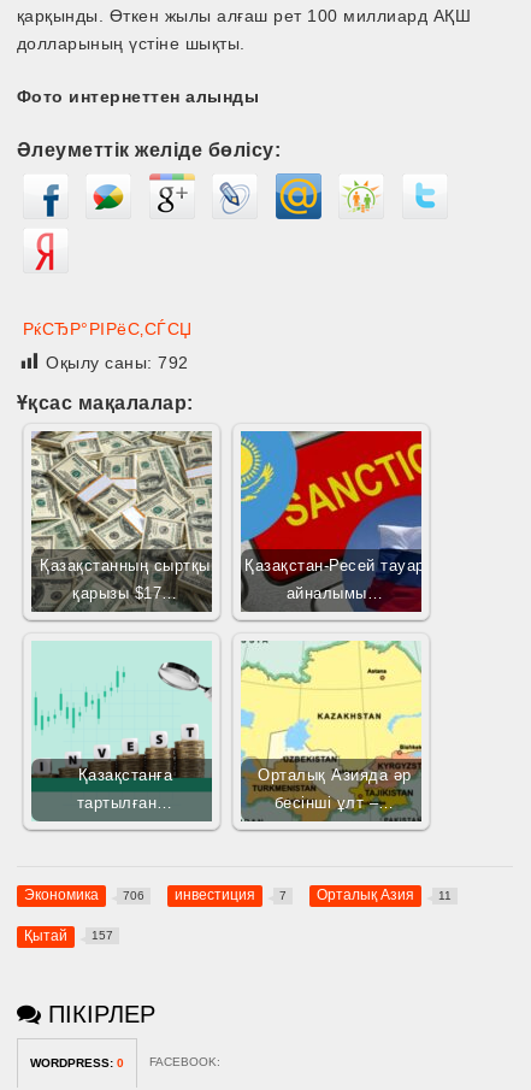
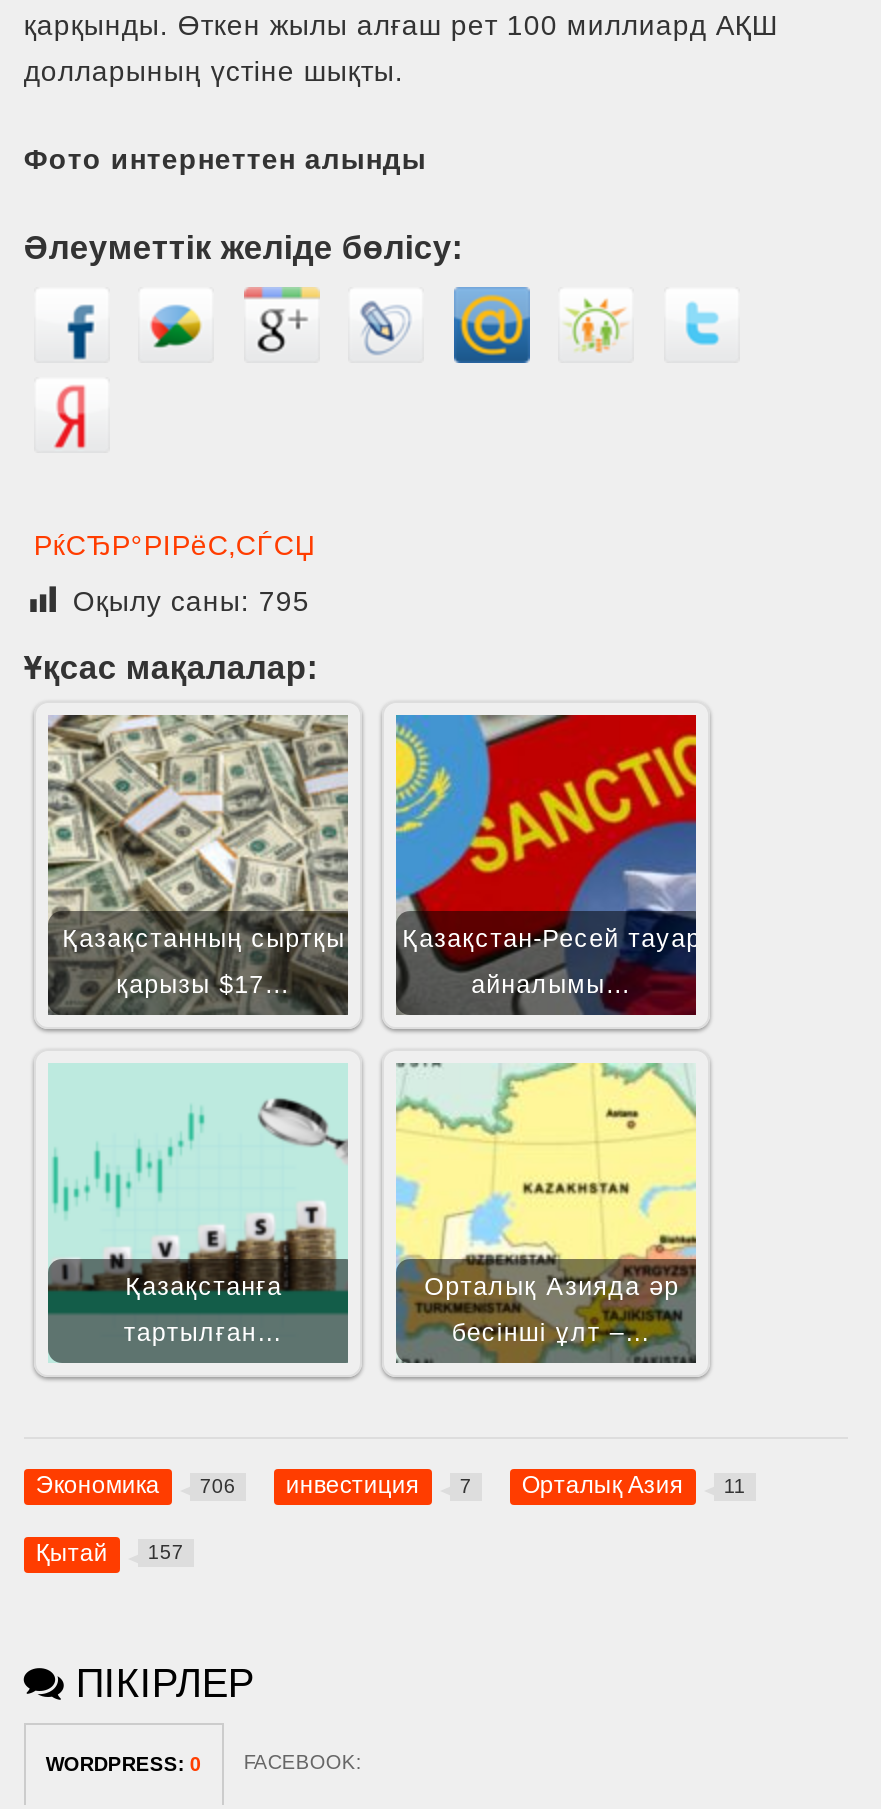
- Оқылу саны: 792
+ Оқылу саны: 795
